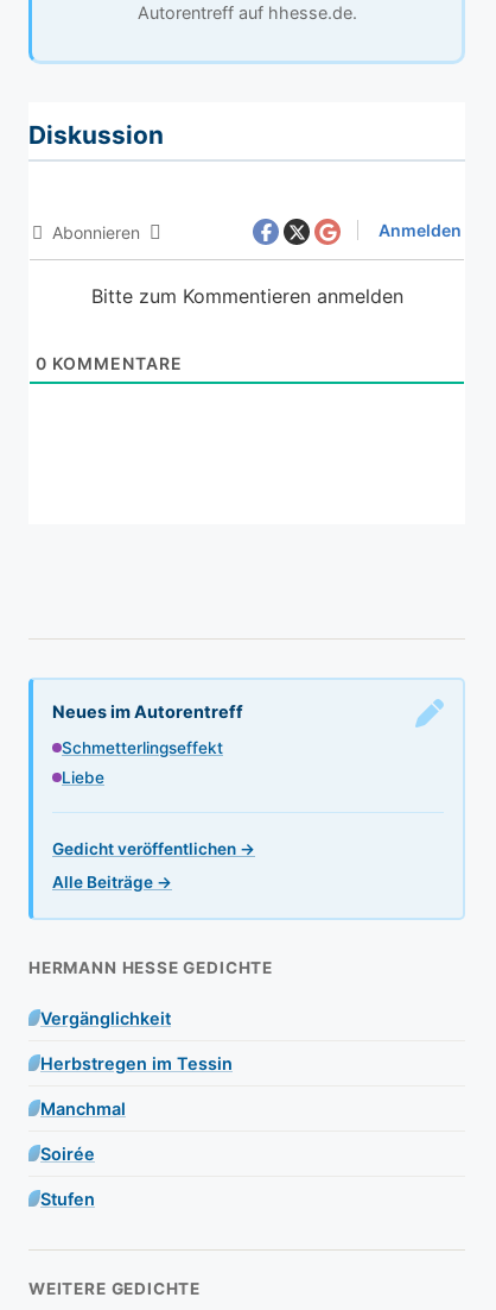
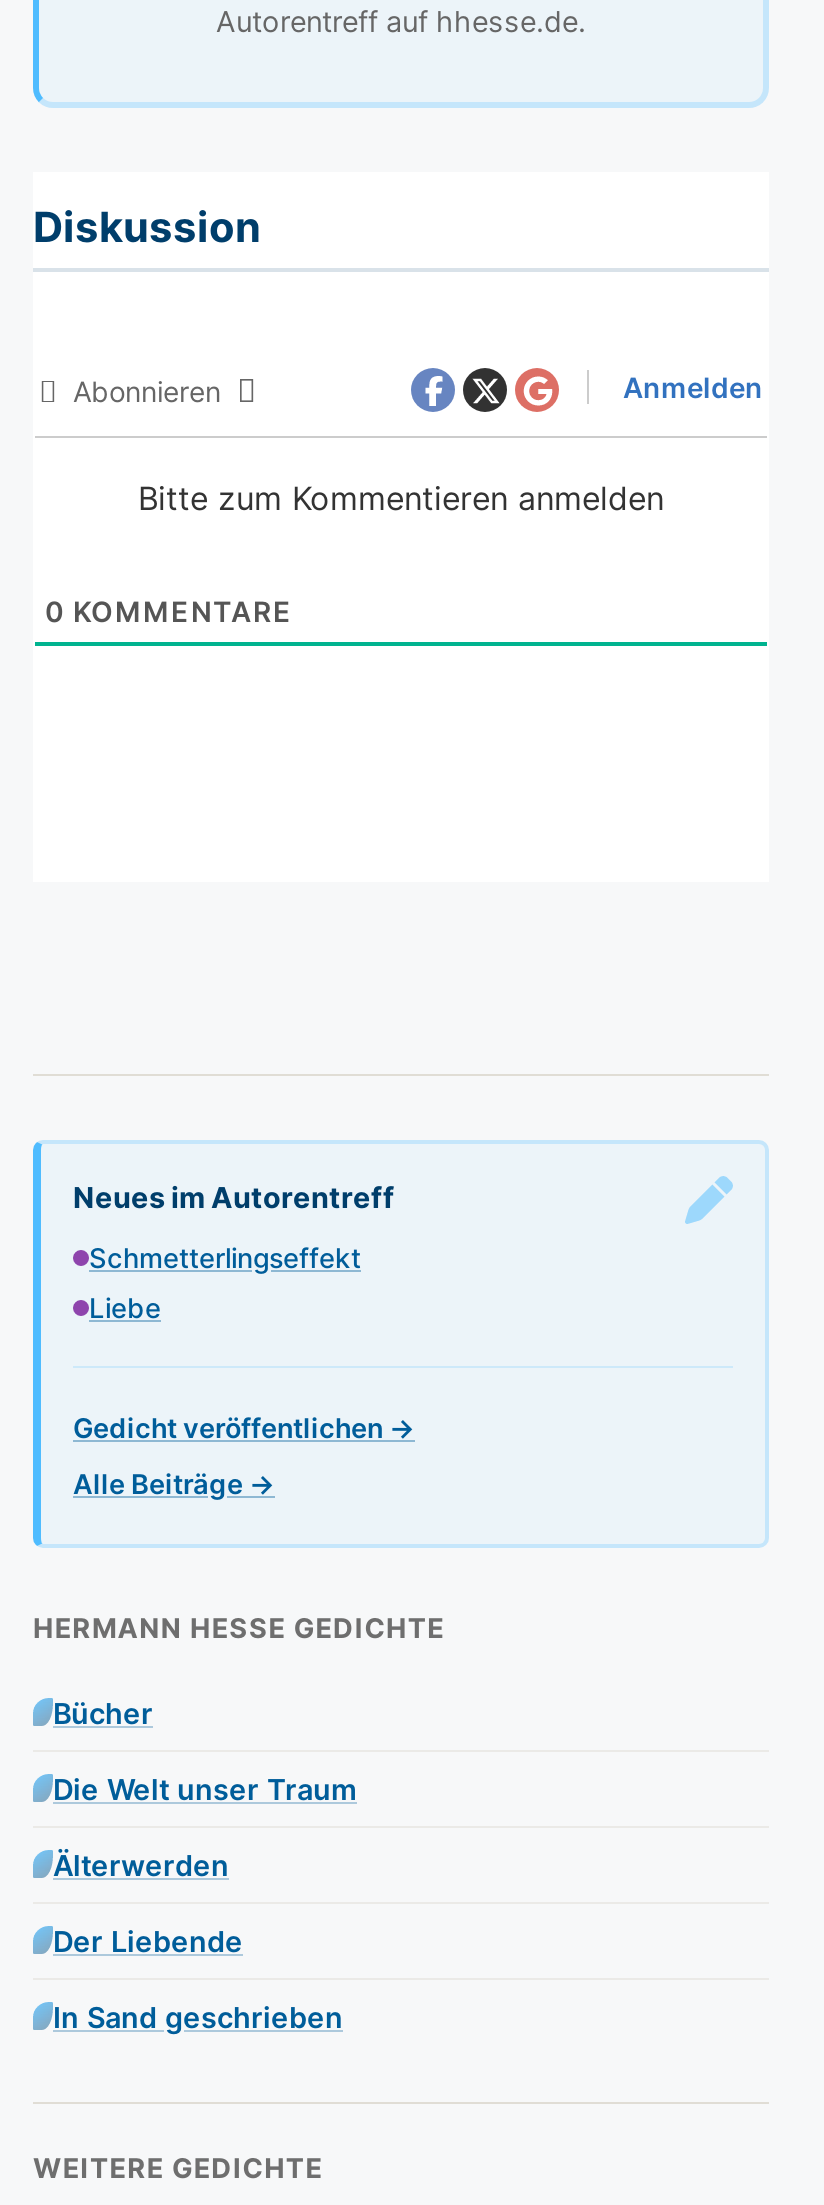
- Vergänglichkeit
+ Bücher

- Herbstregen im Tessin
+ Die Welt unser Traum

- Manchmal
+ Älterwerden

- Soirée
+ Der Liebende

- Stufen
+ In Sand geschrieben
